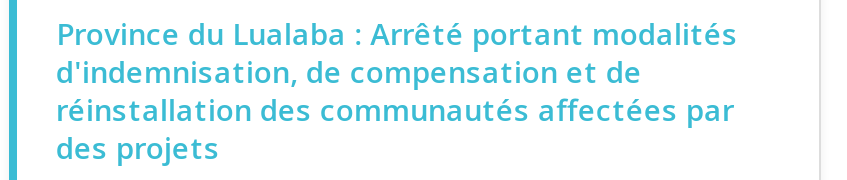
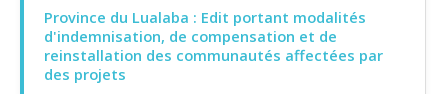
- Province du Lualaba : Arrêté portant modalités
+ Province du Lualaba : Edit portant modalités

- réinstallation des communautés affectées par
+ reinstallation des communautés affectées par
